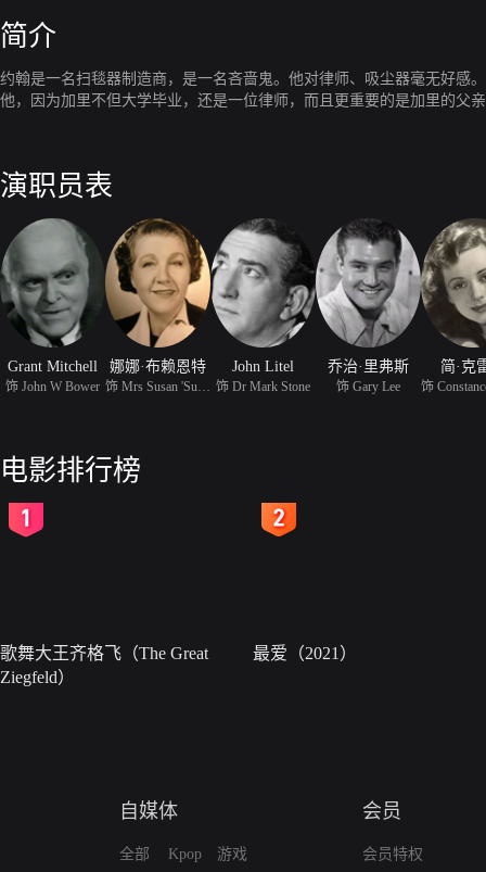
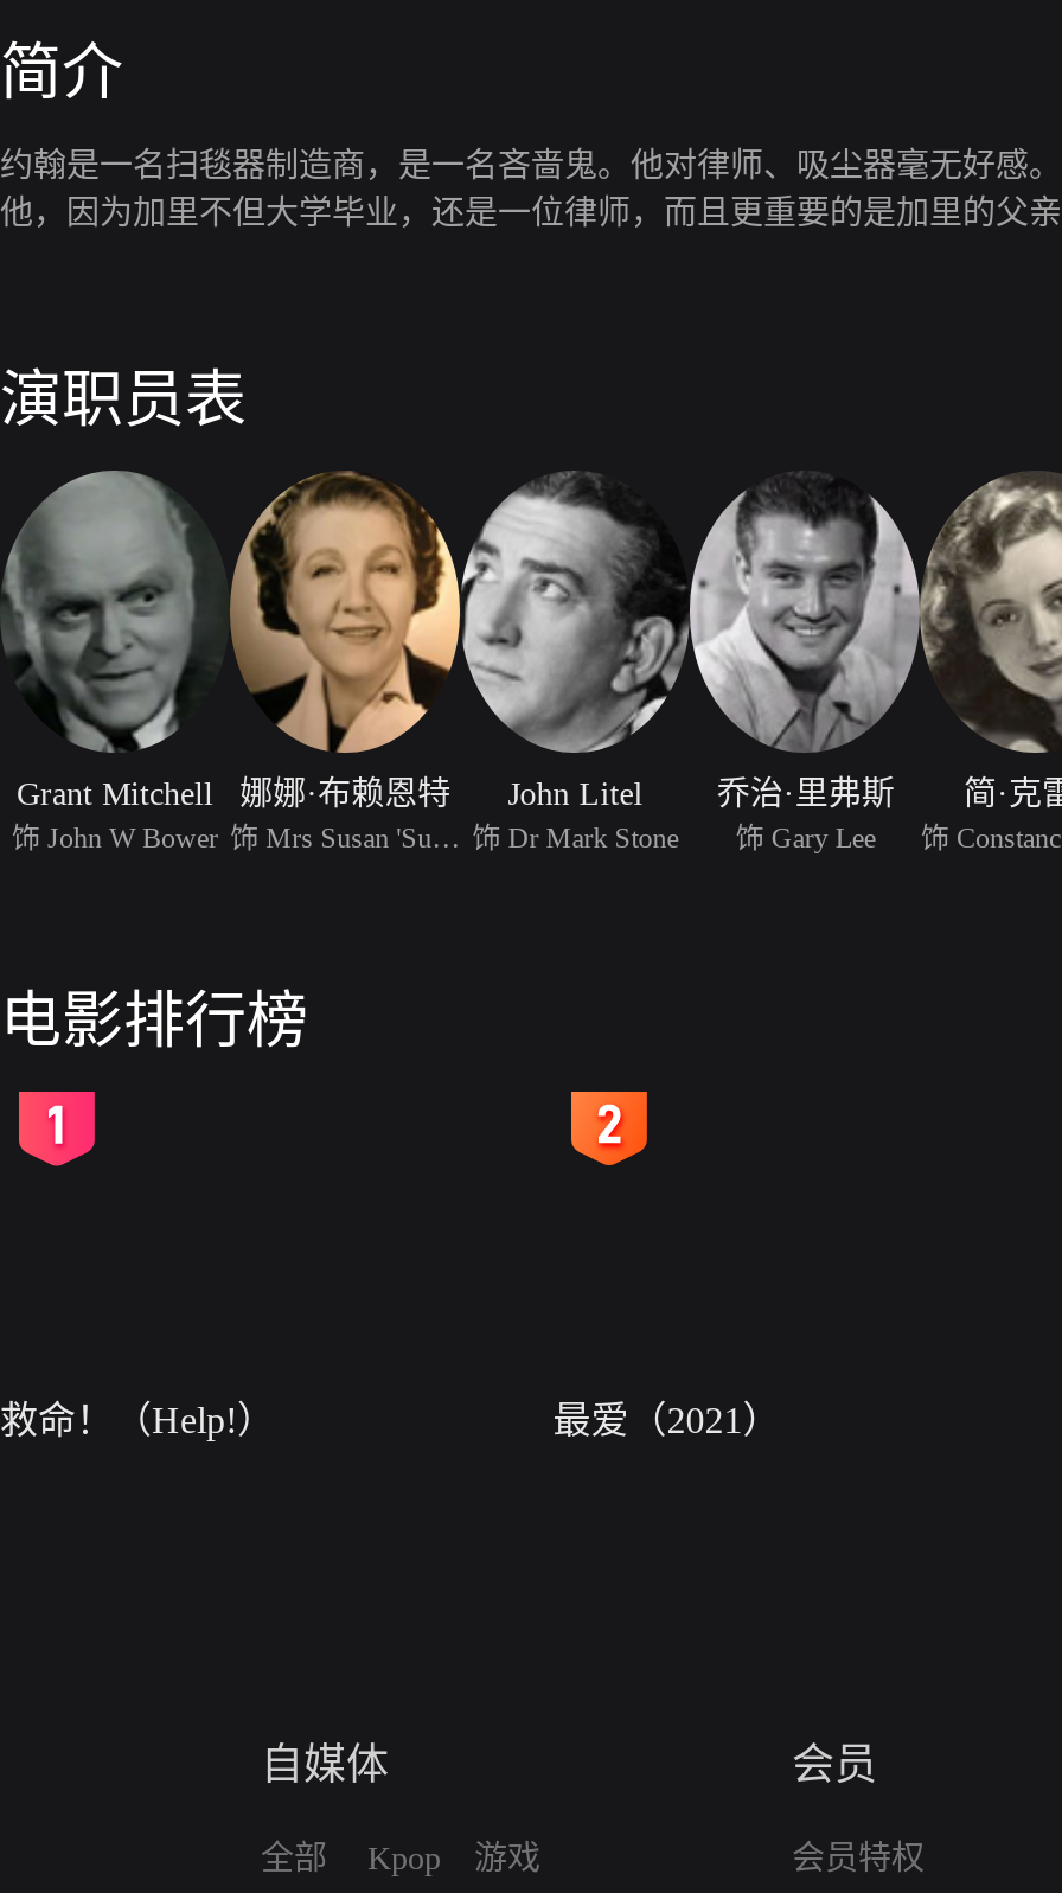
- 歌舞大王齐格飞（The Great
- Ziegfeld）
+ 救命！（Help!）
